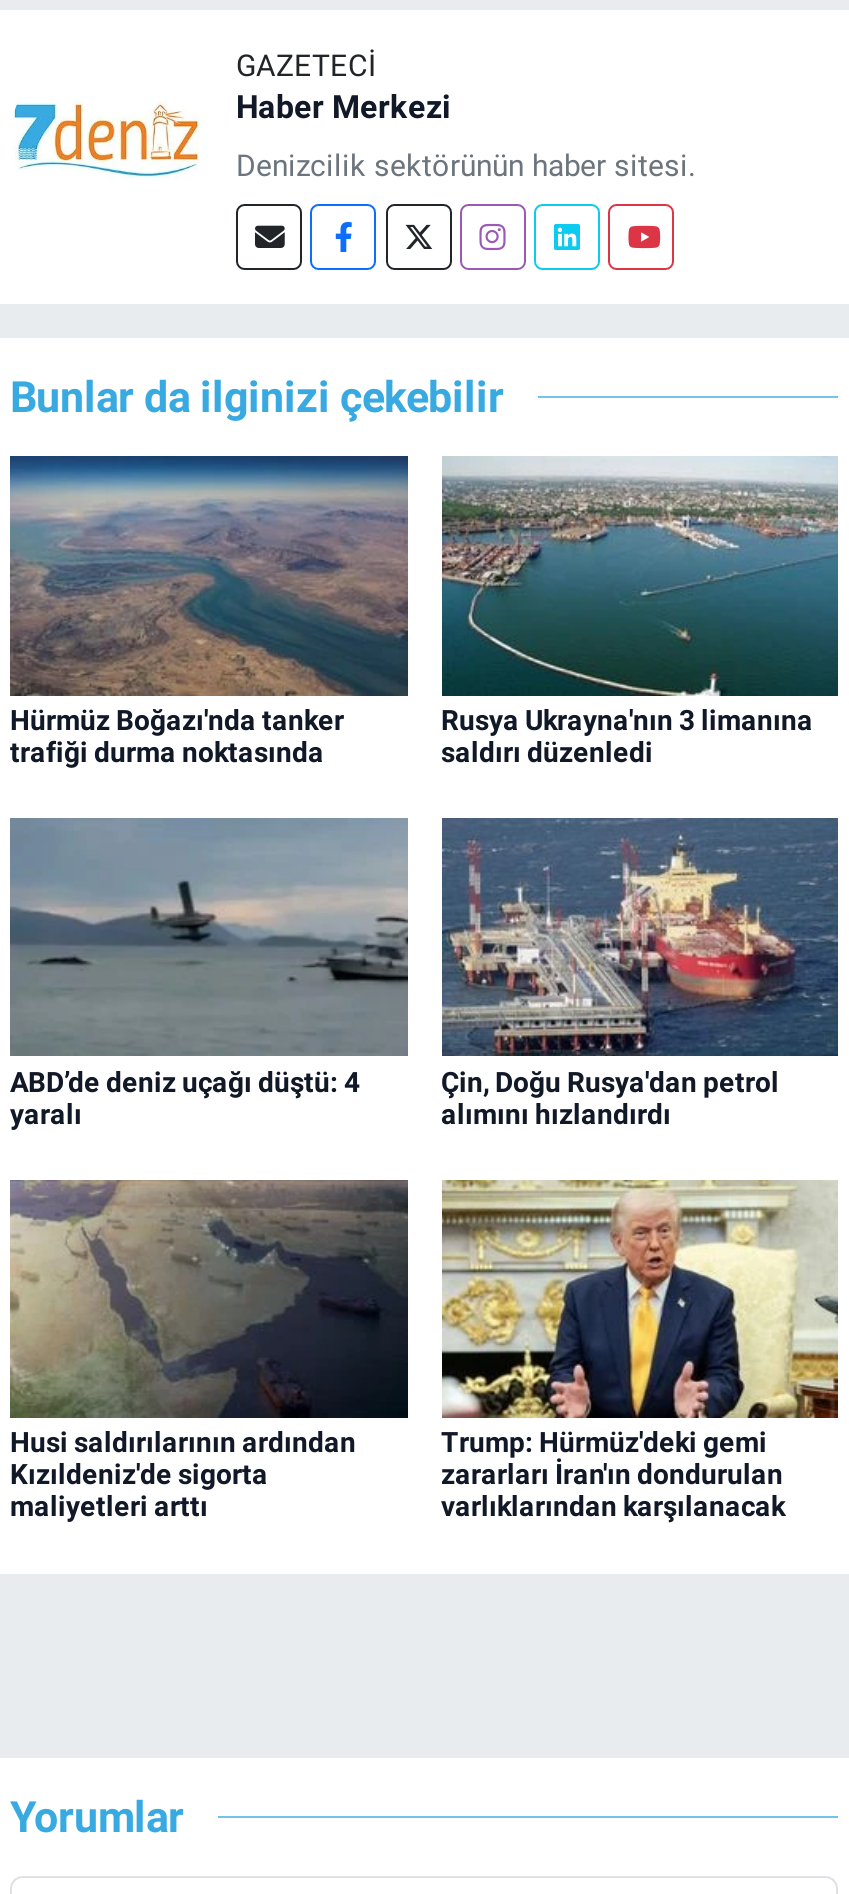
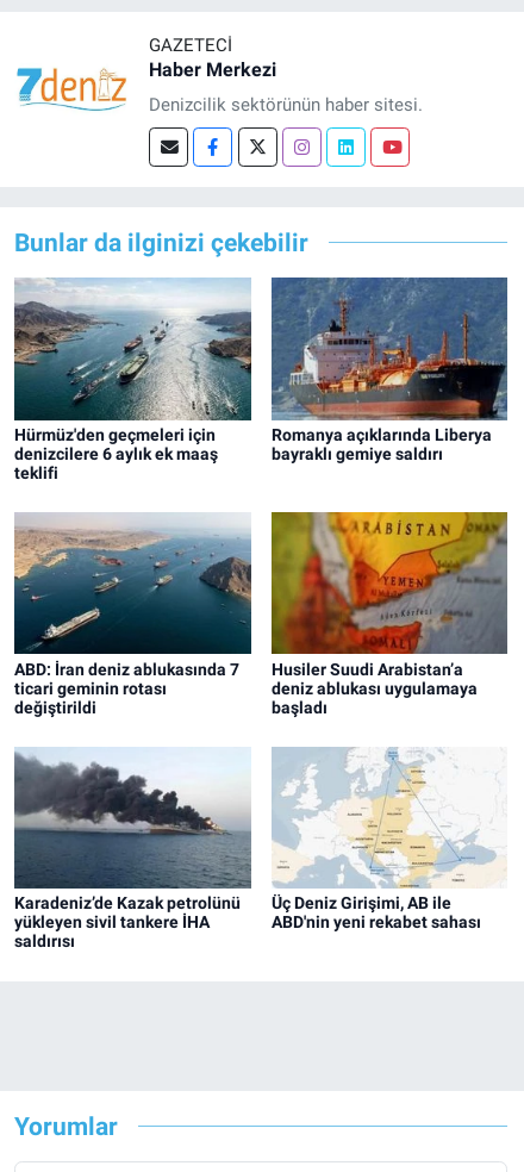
- [image]
- Hürmüz Boğazı'nda tanker
- trafiği durma noktasında
+ [image]
+ Hürmüz'den geçmeleri için
+ denizcilere 6 aylık ek maaş
+ teklifi

- [image]
- Rusya Ukrayna'nın 3 limanına
- saldırı düzenledi
+ [image]
+ Romanya açıklarında Liberya
+ bayraklı gemiye saldırı

- [image]
- ABD’de deniz uçağı düştü: 4
- yaralı
+ [image]
+ ABD: İran deniz ablukasında 7
+ ticari geminin rotası
+ değiştirildi

- [image]
- Çin, Doğu Rusya'dan petrol
- alımını hızlandırdı
+ [image]
+ Husiler Suudi Arabistan’a
+ deniz ablukası uygulamaya
+ başladı

- [image]
- Husi saldırılarının ardından
- Kızıldeniz'de sigorta
- maliyetleri arttı
+ [image]
+ Karadeniz’de Kazak petrolünü
+ yükleyen sivil tankere İHA
+ saldırısı

- [image]
- Trump: Hürmüz'deki gemi
- zararları İran'ın dondurulan
- varlıklarından karşılanacak
+ [image]
+ Üç Deniz Girişimi, AB ile
+ ABD'nin yeni rekabet sahası
